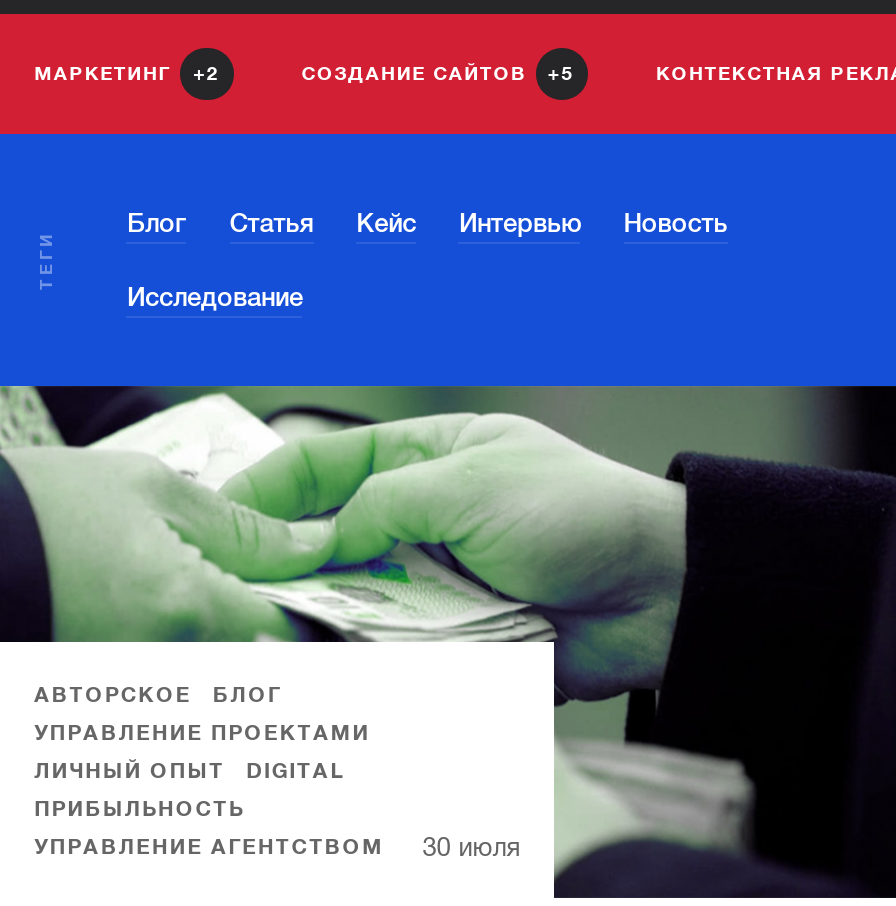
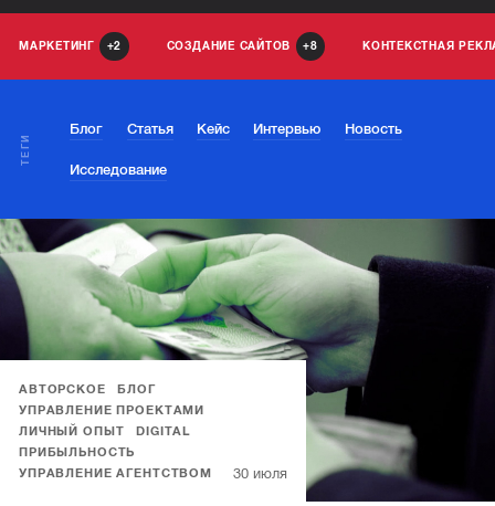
- СОЗДАНИЕ САЙТОВ 5
+ СОЗДАНИЕ САЙТОВ 8
